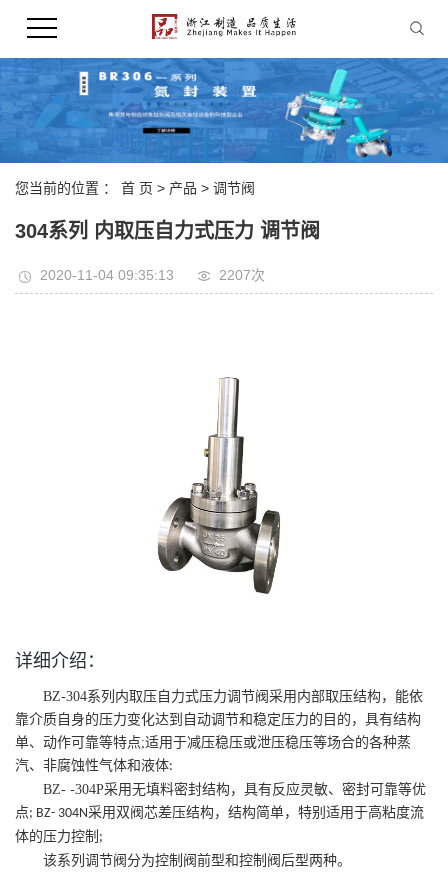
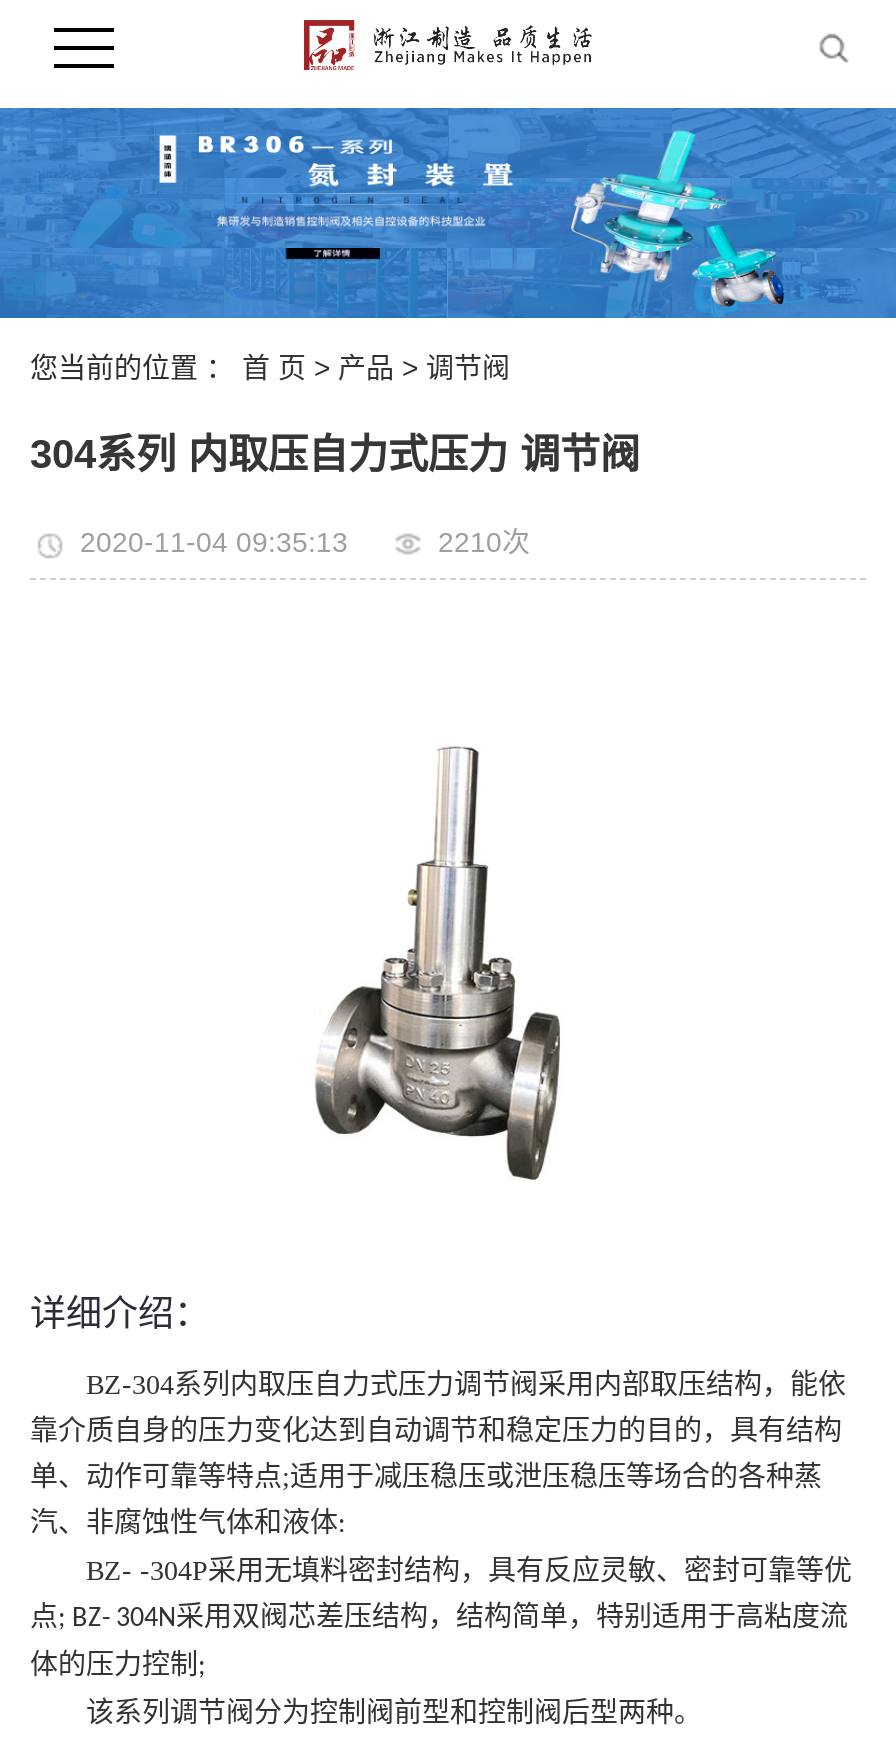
- 2207次
+ 2210次
